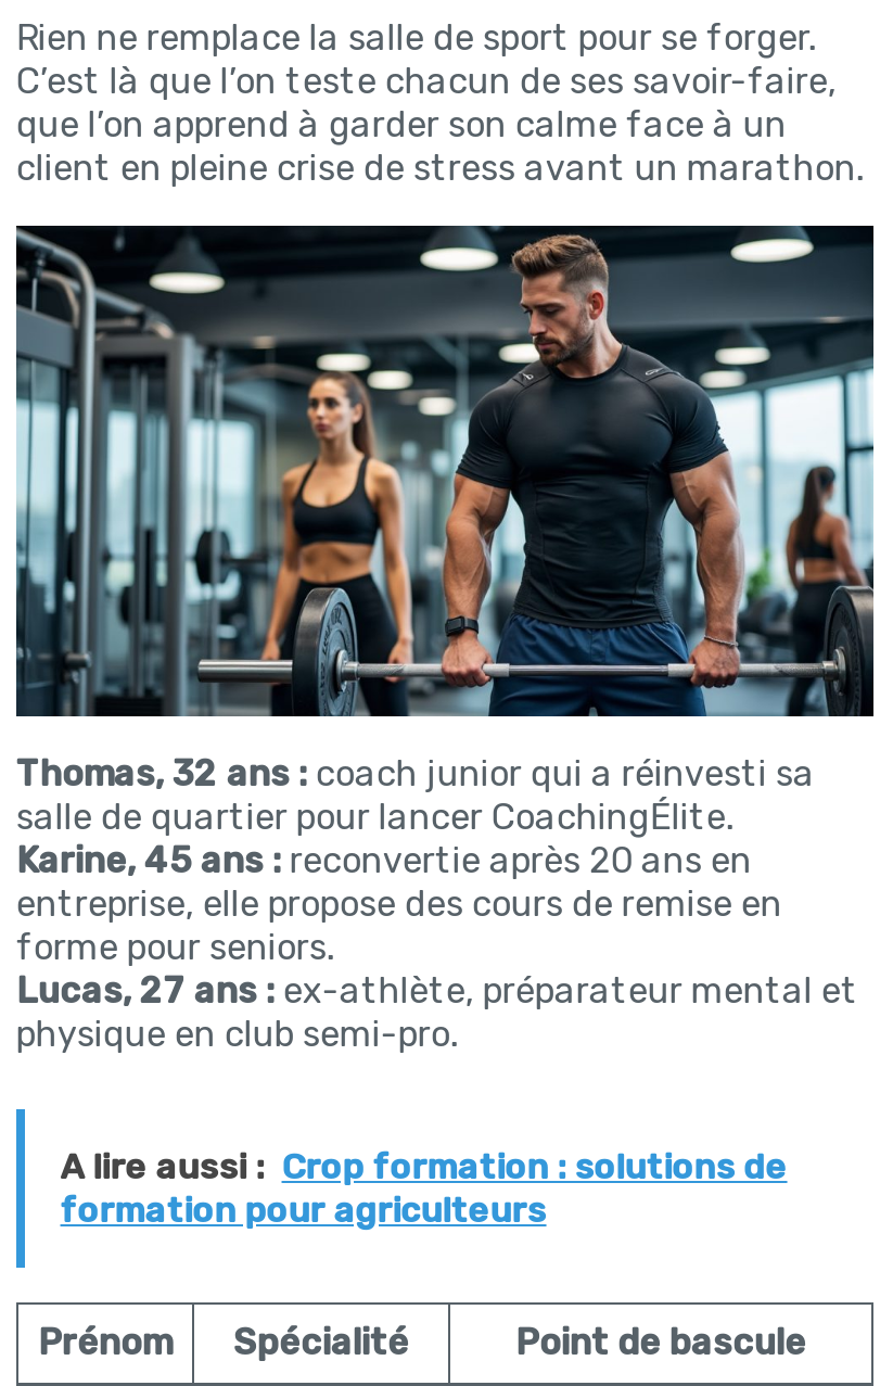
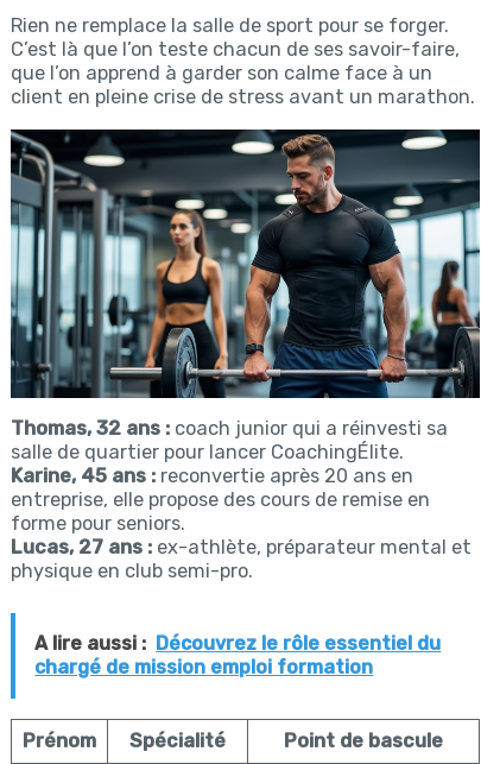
- A lire aussi : Crop formation : solutions de
- formation pour agriculteurs
+ A lire aussi : Découvrez le rôle essentiel du
+ chargé de mission emploi formation
